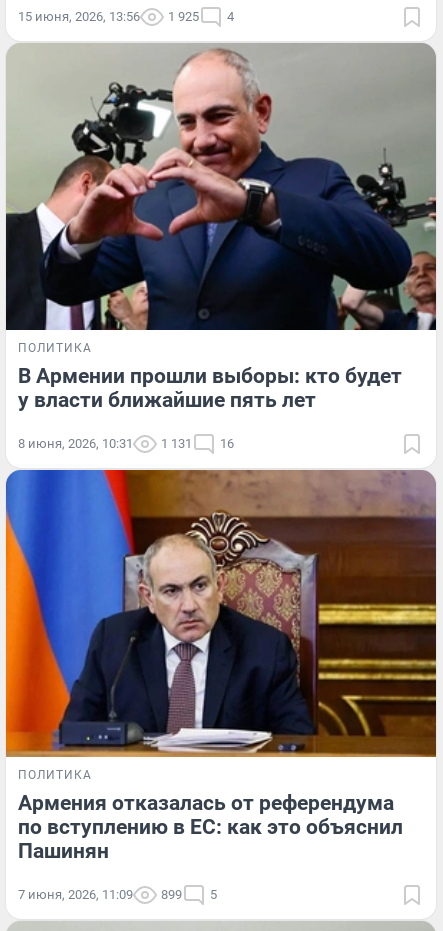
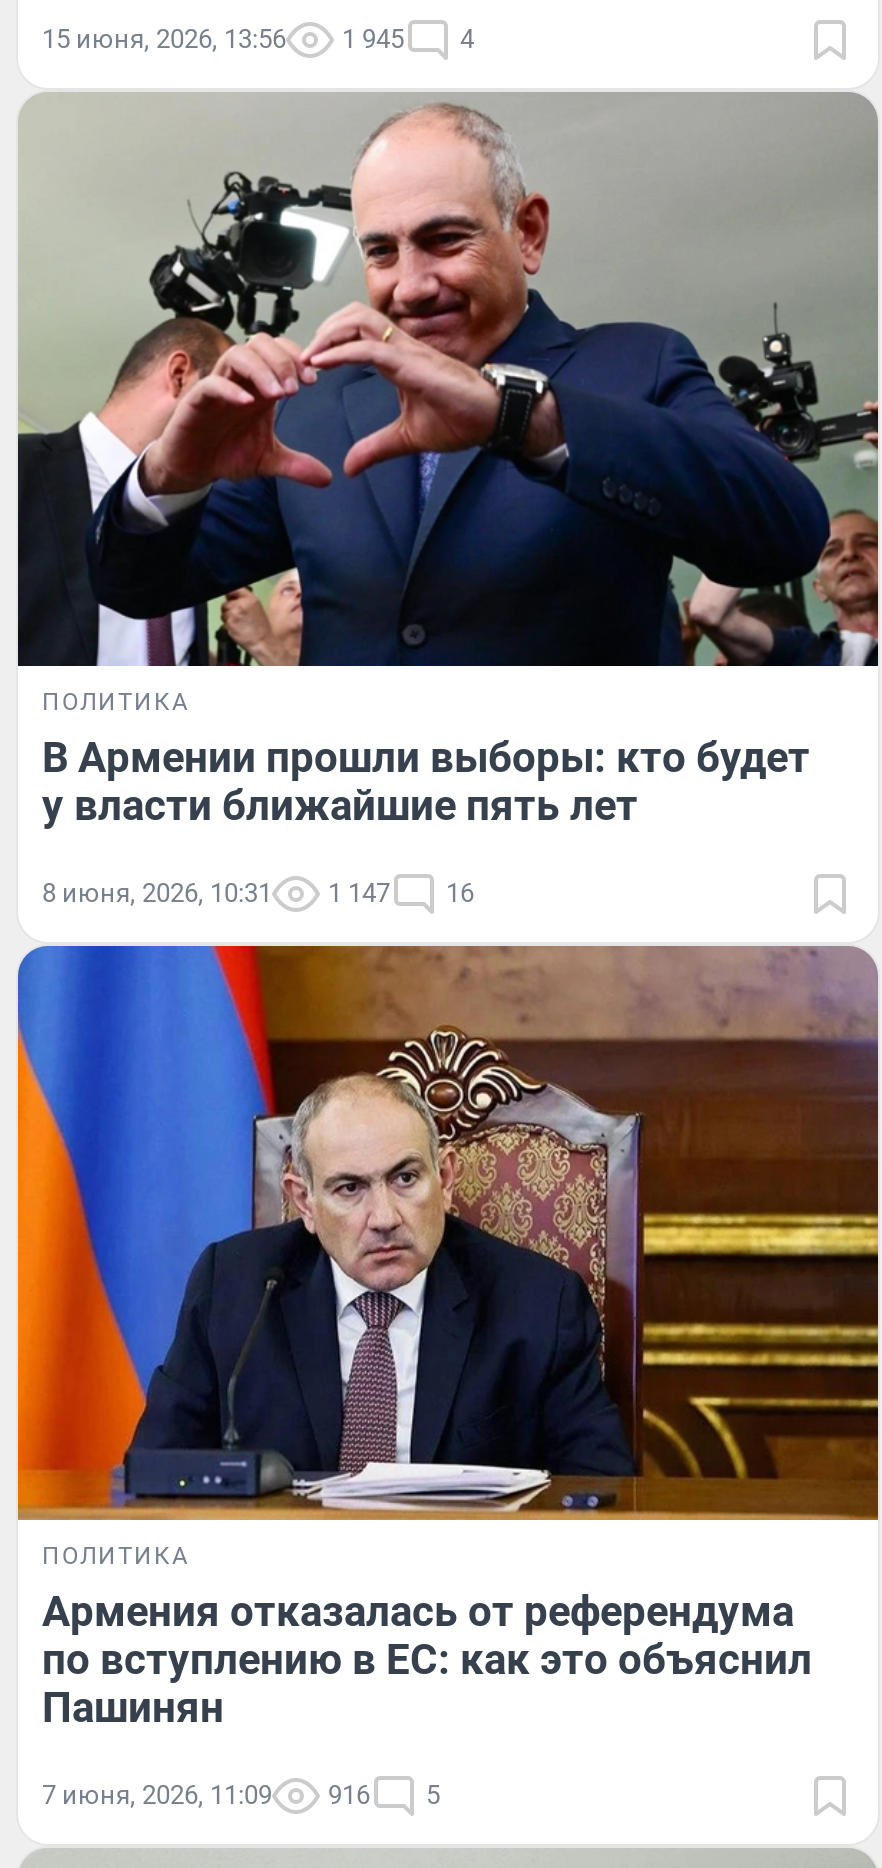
- 15 июня, 2026, 13:56 1 925 4
+ 15 июня, 2026, 13:56 1 945 4

- 8 июня, 2026, 10:31 1 131 16
+ 8 июня, 2026, 10:31 1 147 16

- 7 июня, 2026, 11:09 899 5
+ 7 июня, 2026, 11:09 916 5
